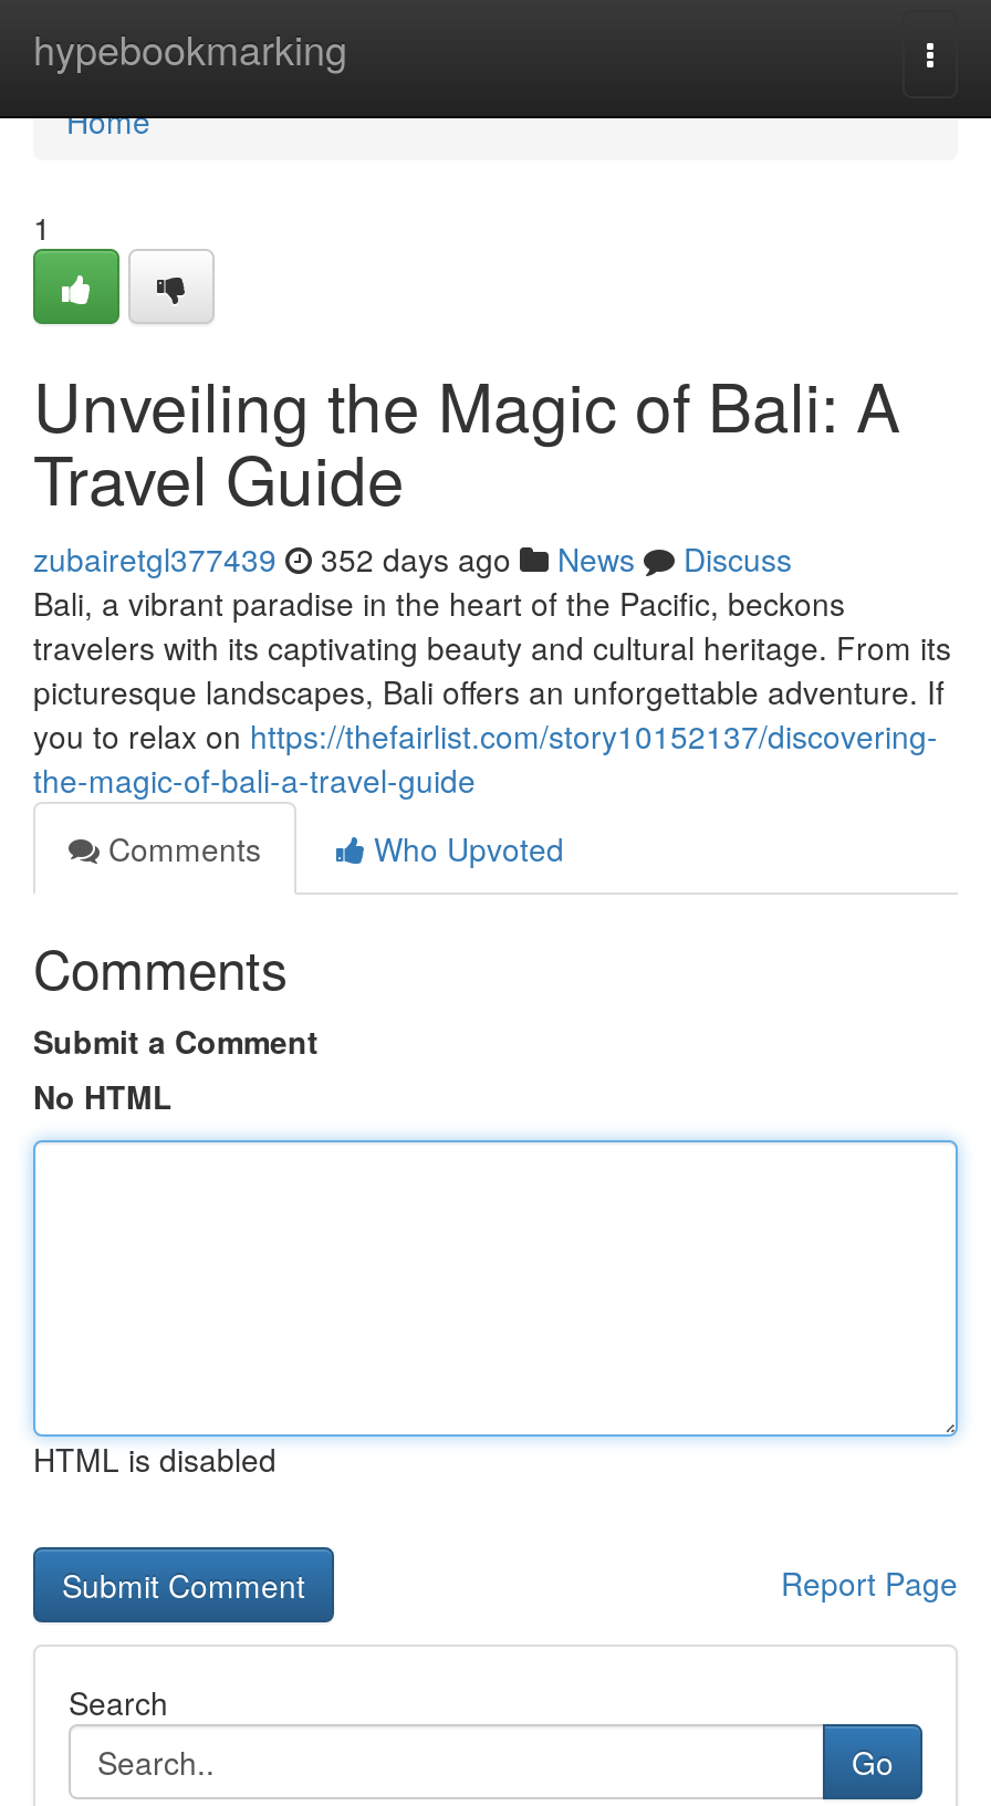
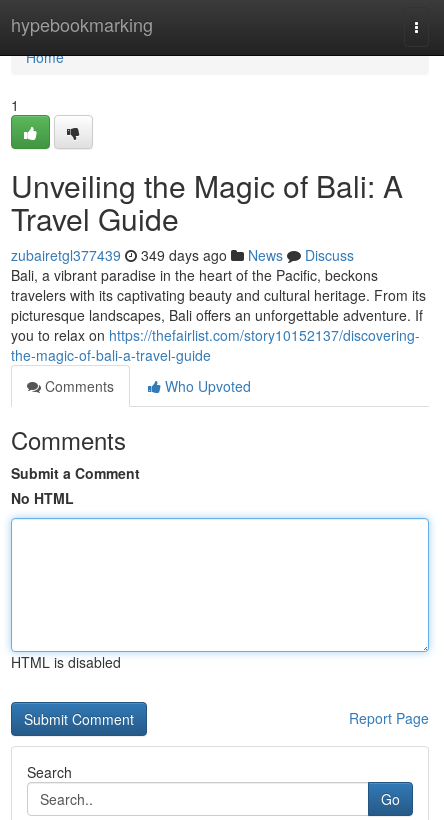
- zubairetgl377439 352 days ago News Discuss
+ zubairetgl377439 349 days ago News Discuss
